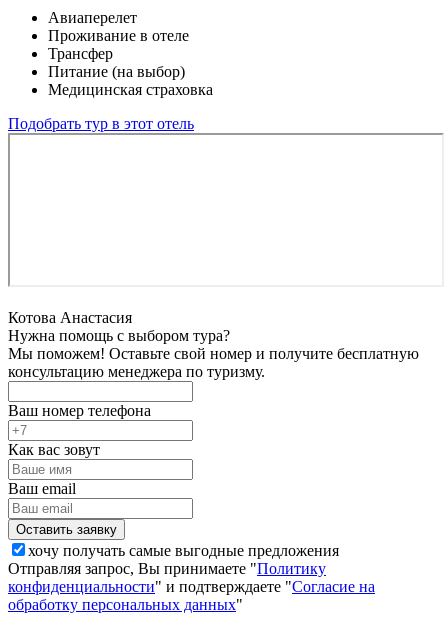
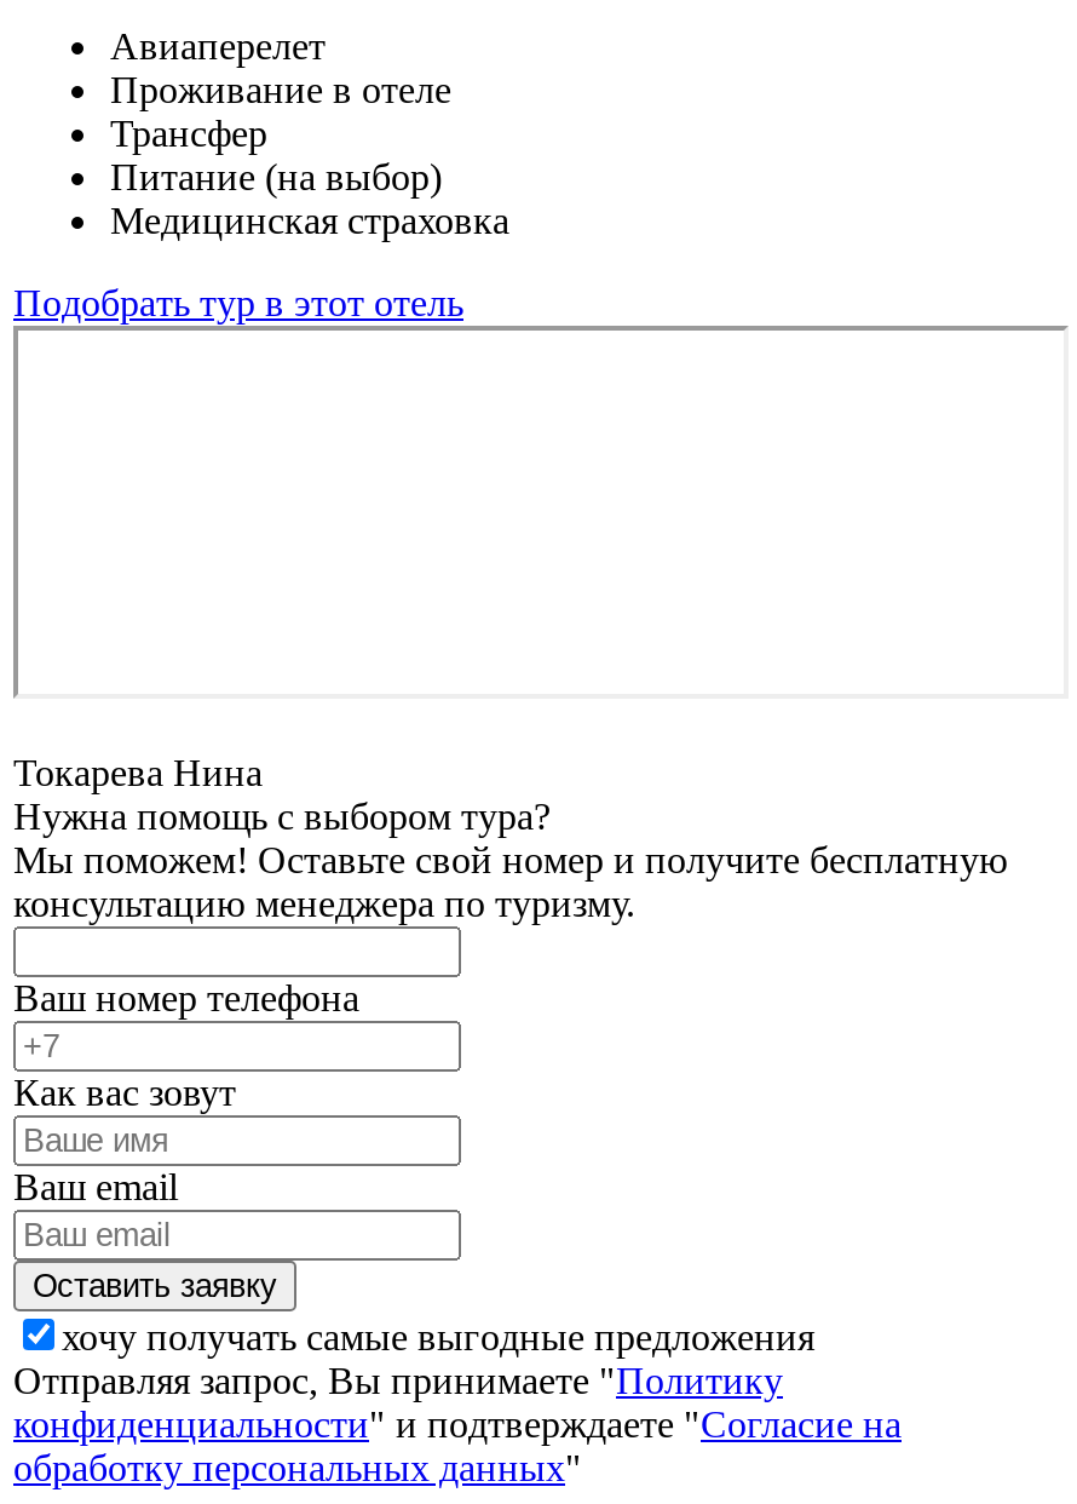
- Котова Анастасия
+ Токарева Нина
